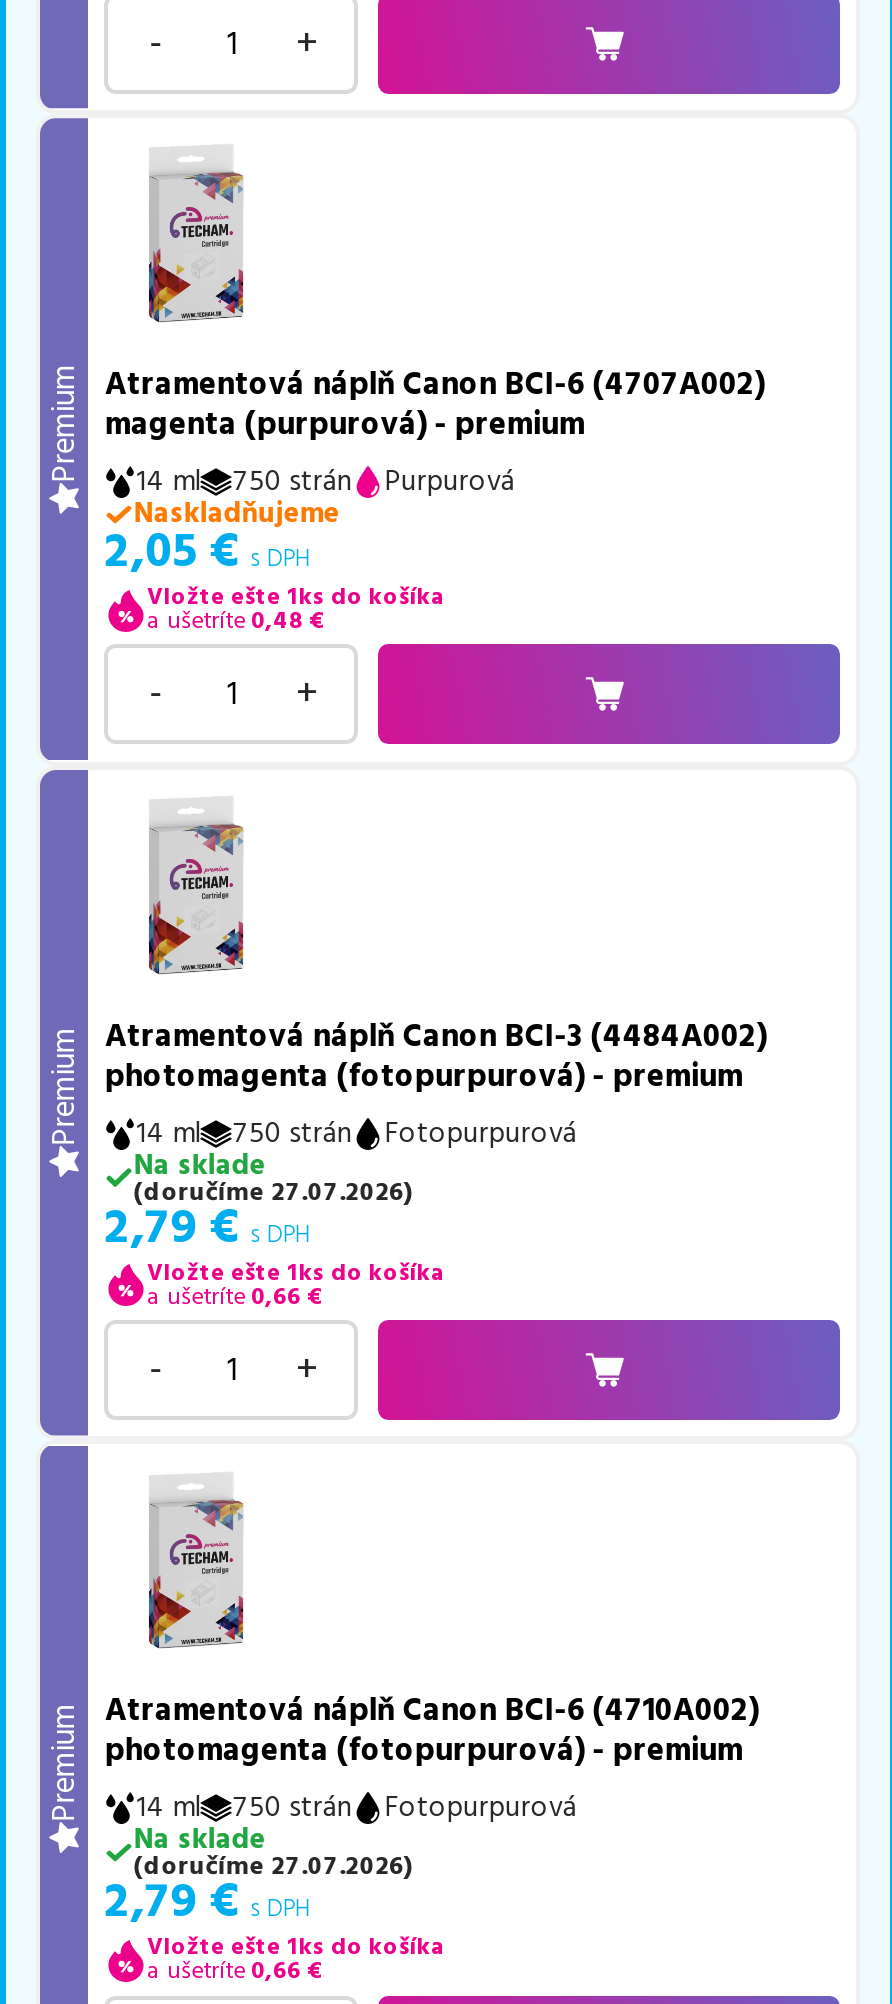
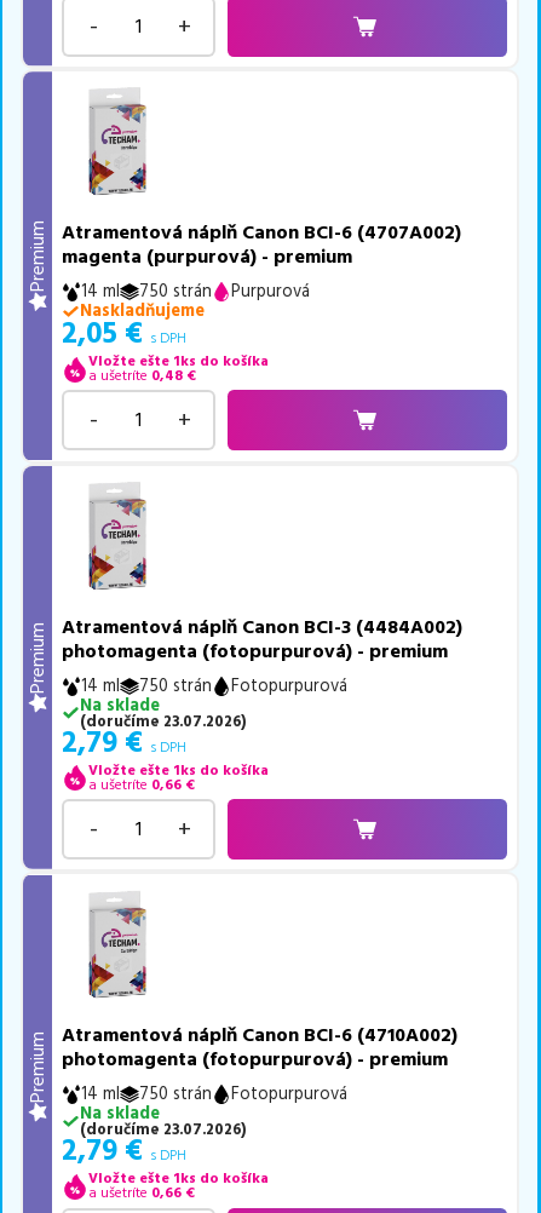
- (doručíme 27.07.2026)
+ (doručíme 23.07.2026)

- (doručíme 27.07.2026)
+ (doručíme 23.07.2026)
